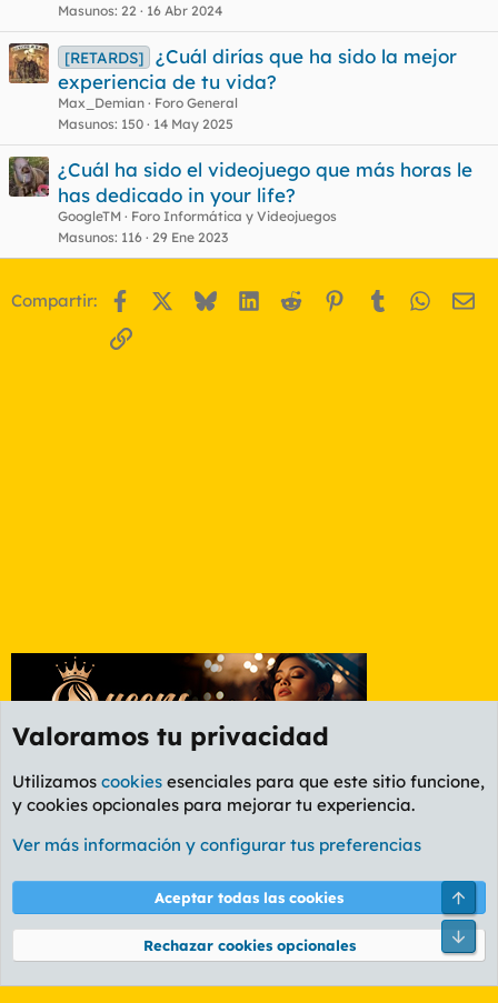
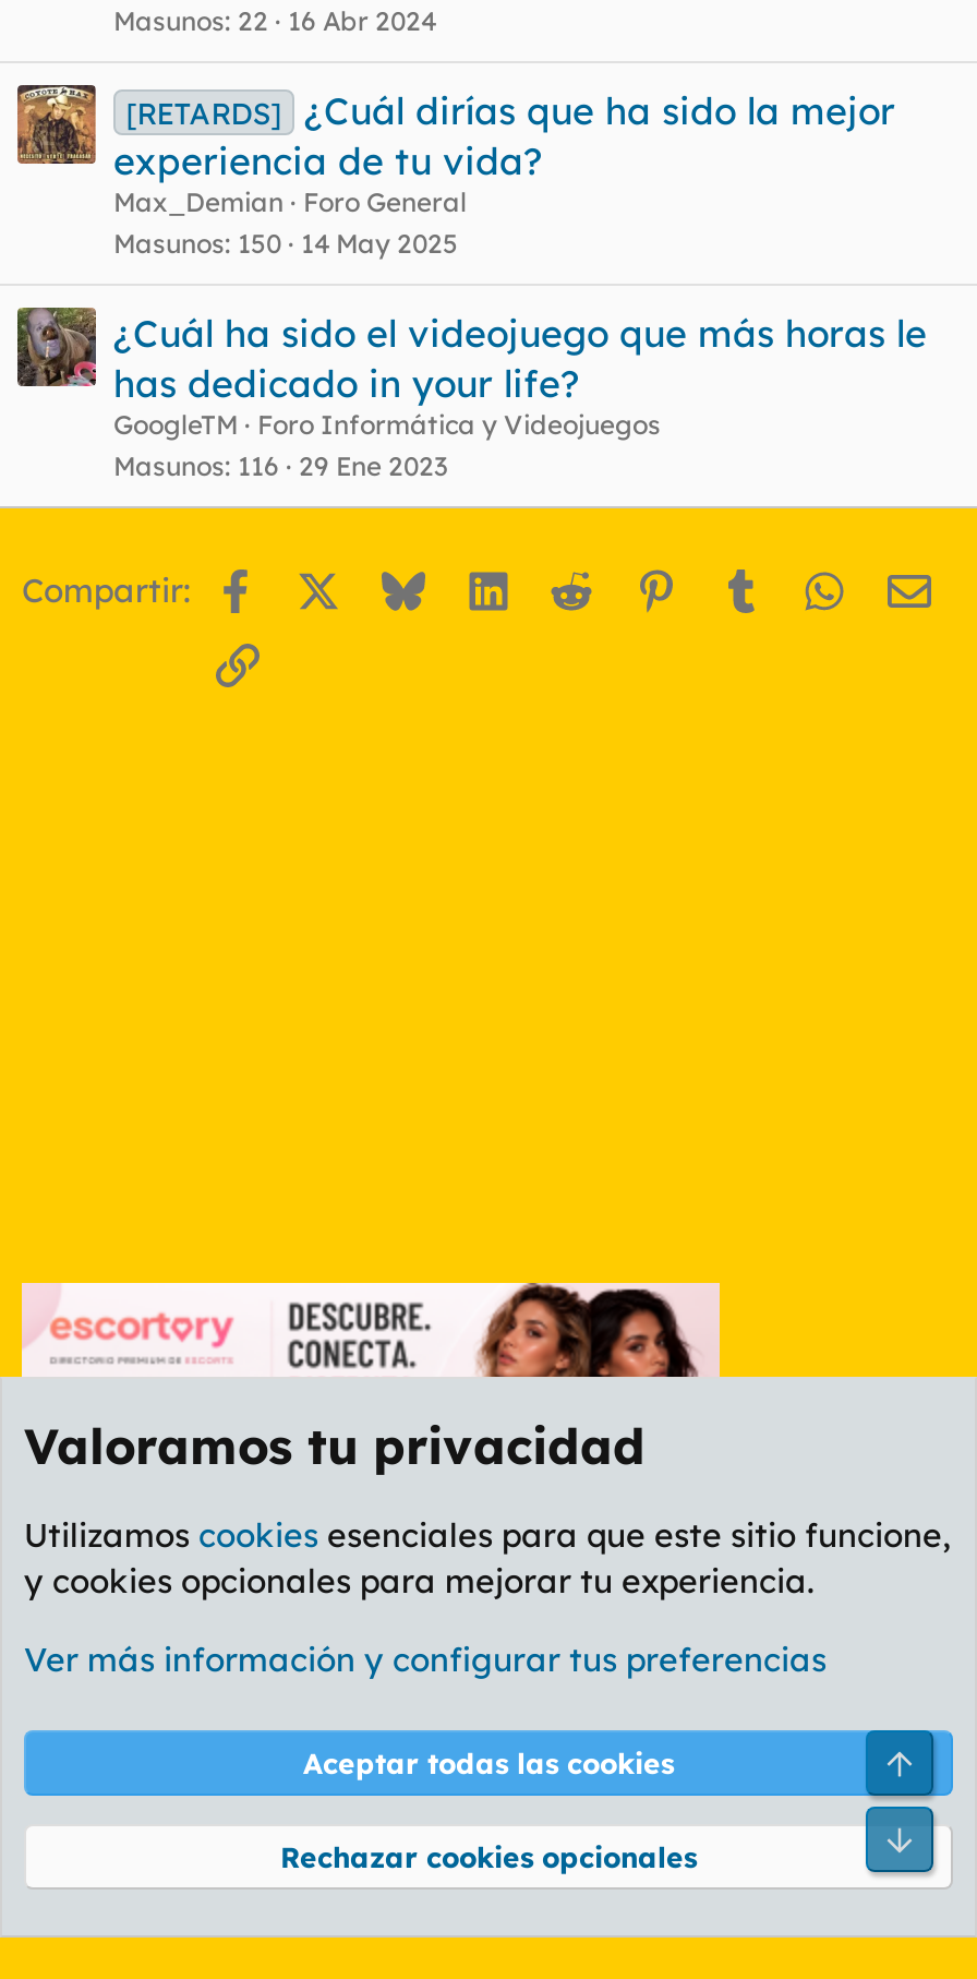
- [image]
+ [image]
